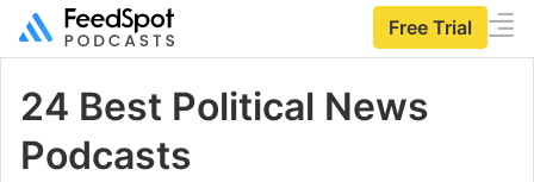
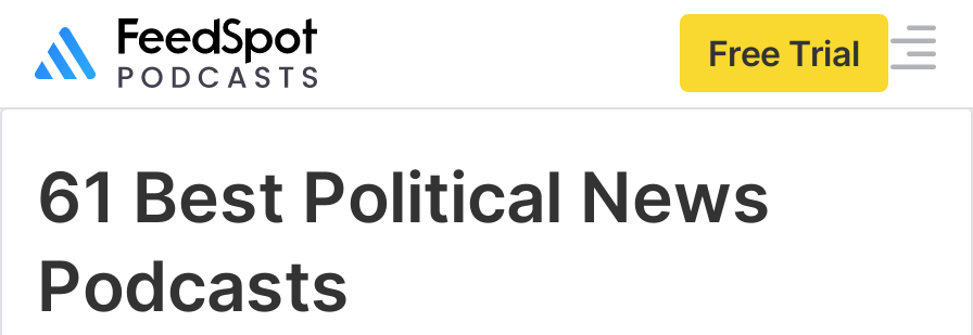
- 24 Best Political News
+ 61 Best Political News
